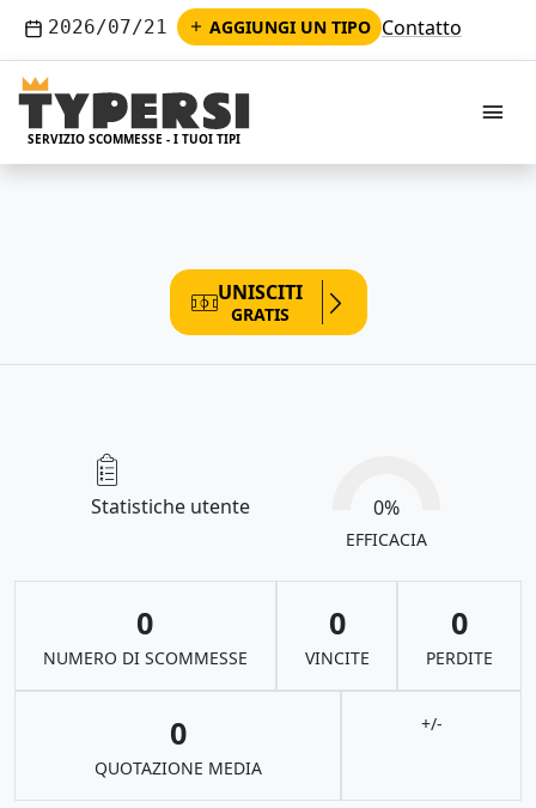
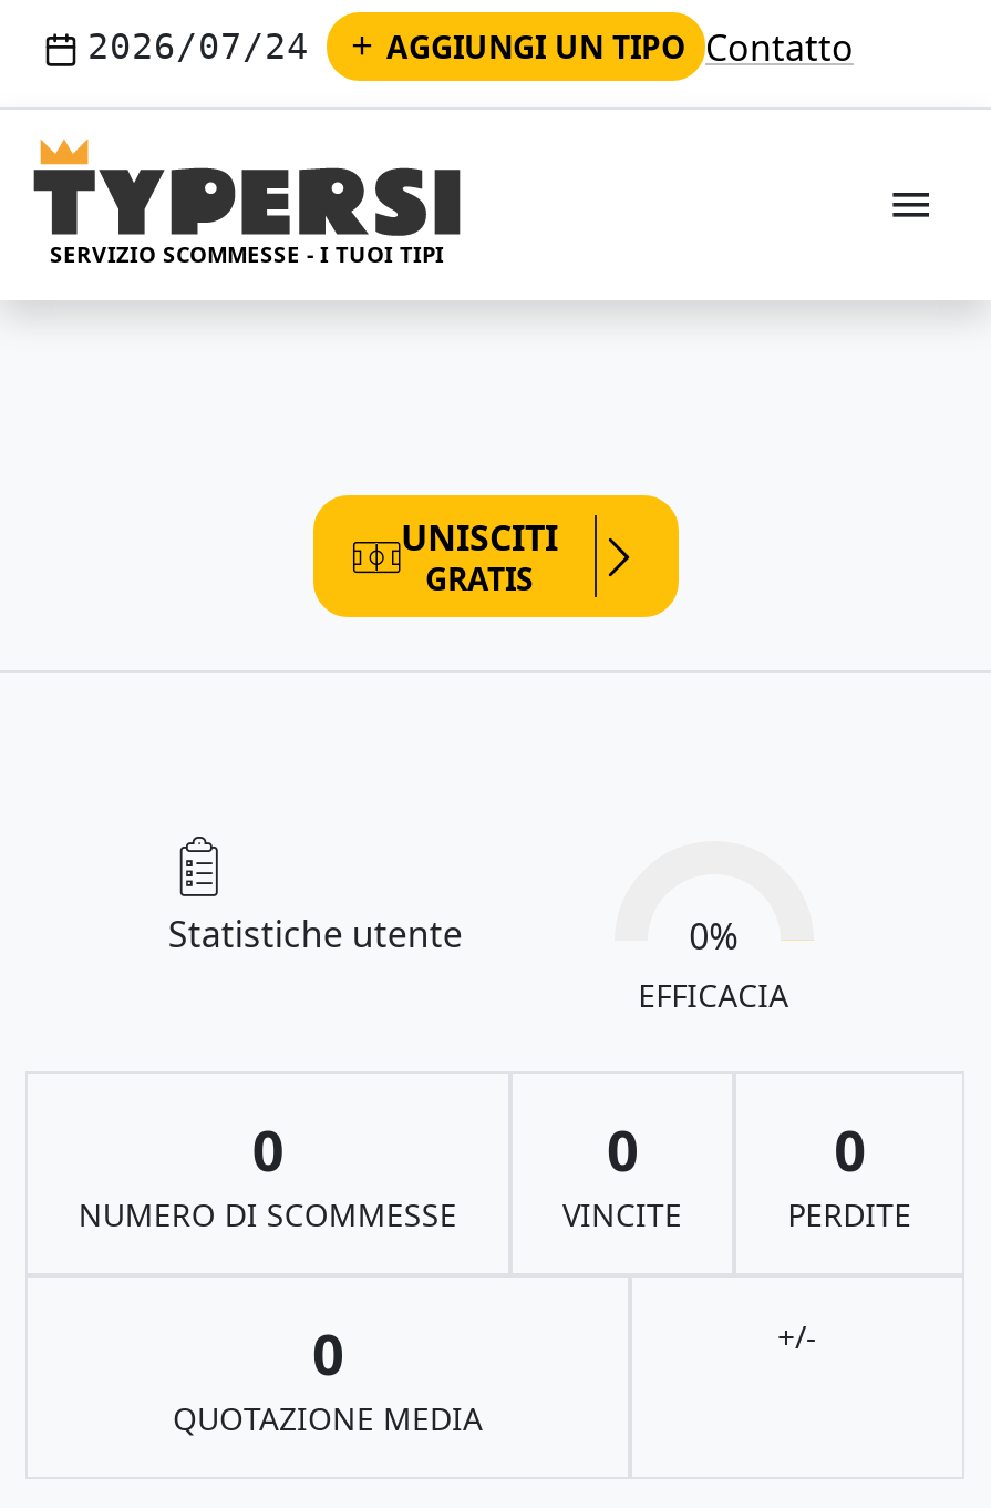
- 2026/07/21 AGGIUNGI UN TIPO Contatto
+ 2026/07/24 AGGIUNGI UN TIPO Contatto
